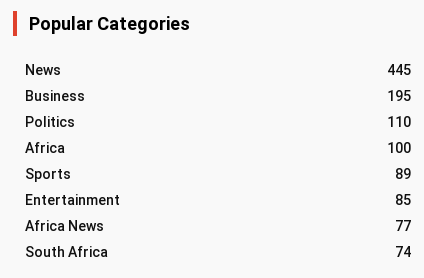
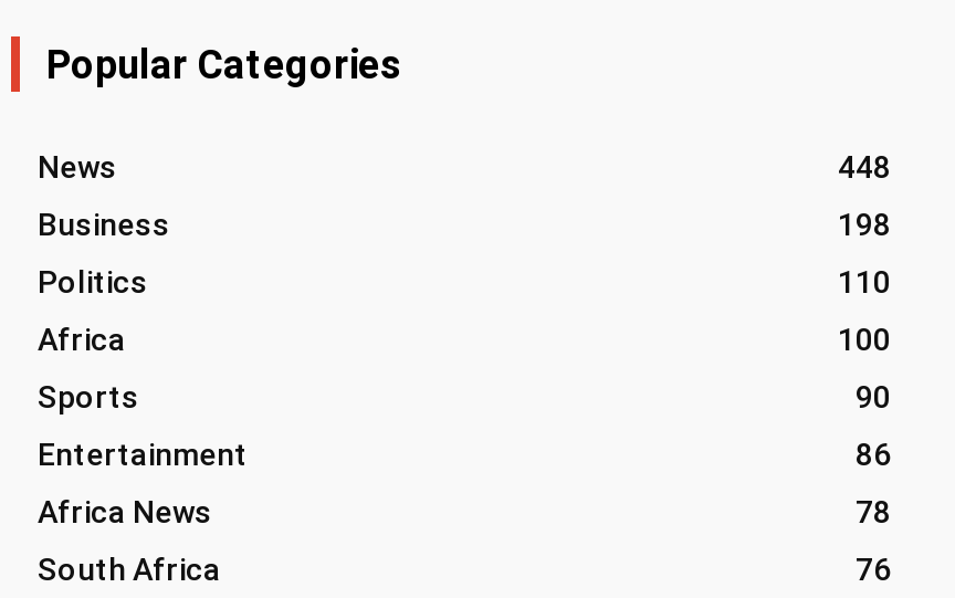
- 445
+ 448

- 195
+ 198

- 89
+ 90

- 85
+ 86

- 77
+ 78

- 74
+ 76
